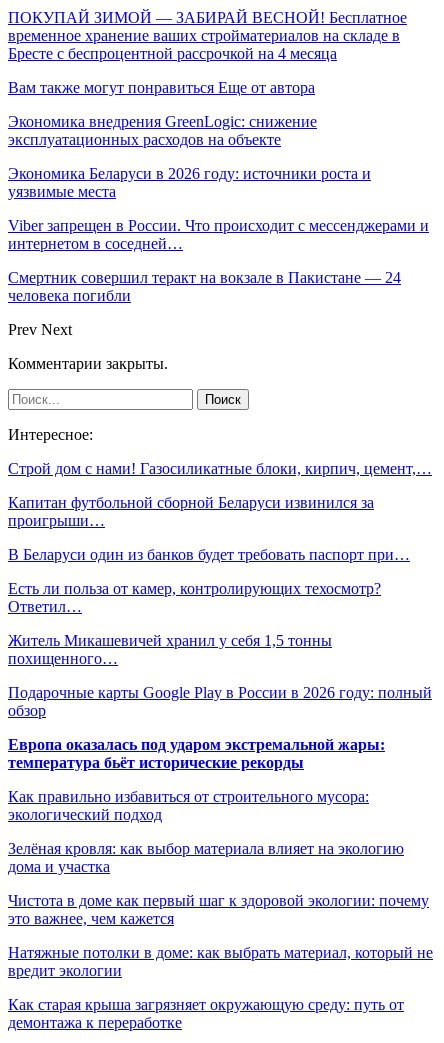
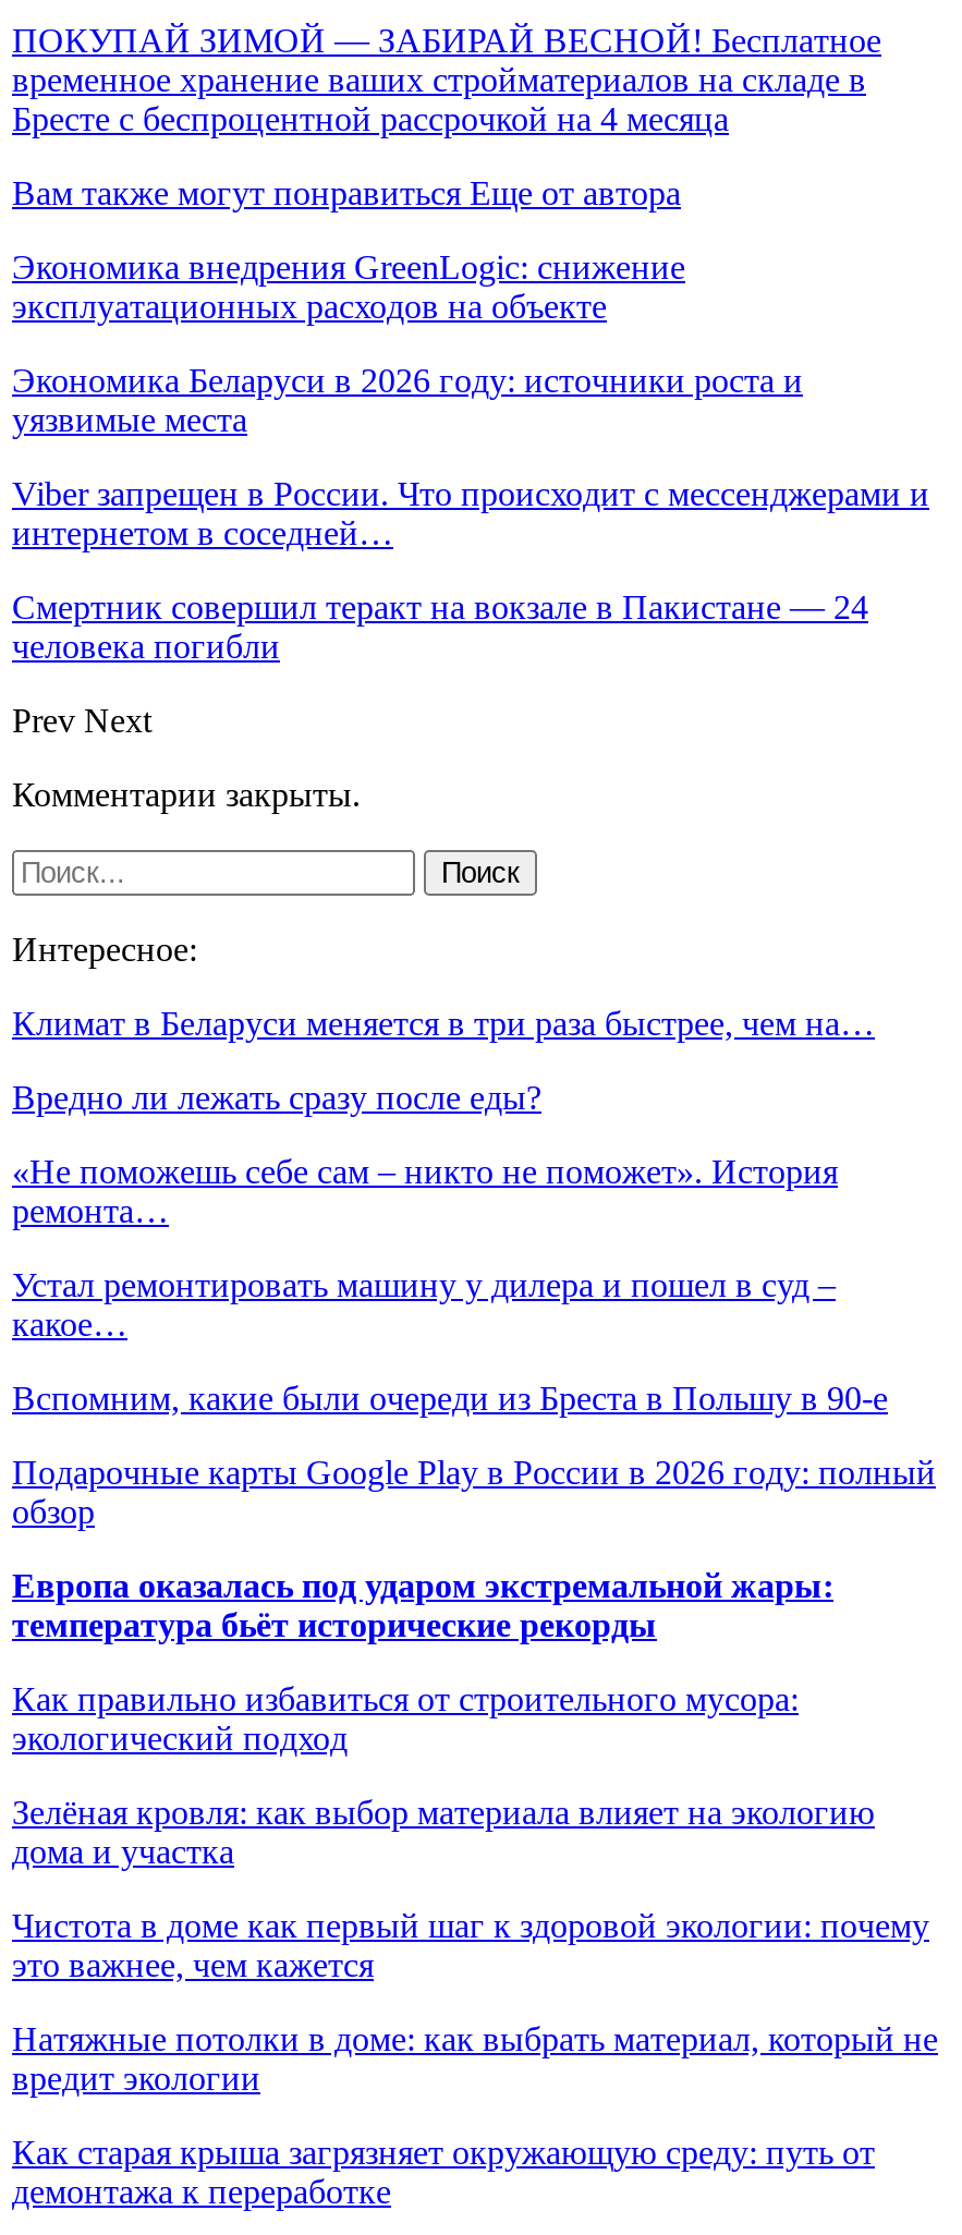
- Строй дом с нами! Газосиликатные блоки, кирпич, цемент,…
+ Климат в Беларуси меняется в три раза быстрее, чем на…

- Капитан футбольной сборной Беларуси извинился за
- проигрыши…
+ Вредно ли лежать сразу после еды?

- В Беларуси один из банков будет требовать паспорт при…
+ «Не поможешь себе сам – никто не поможет». История
+ ремонта…

- Есть ли польза от камер, контролирующих техосмотр?
- Ответил…
+ Устал ремонтировать машину у дилера и пошел в суд –
+ какое…

- Житель Микашевичей хранил у себя 1,5 тонны
- похищенного…
+ Вспомним, какие были очереди из Бреста в Польшу в 90-е
